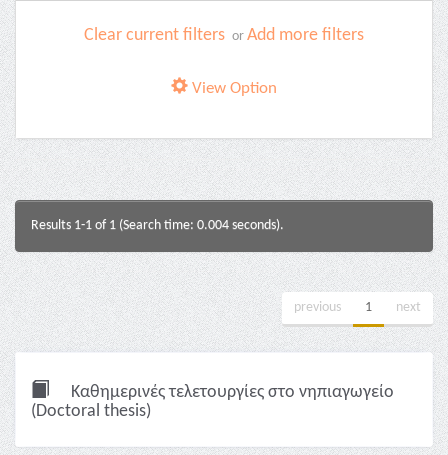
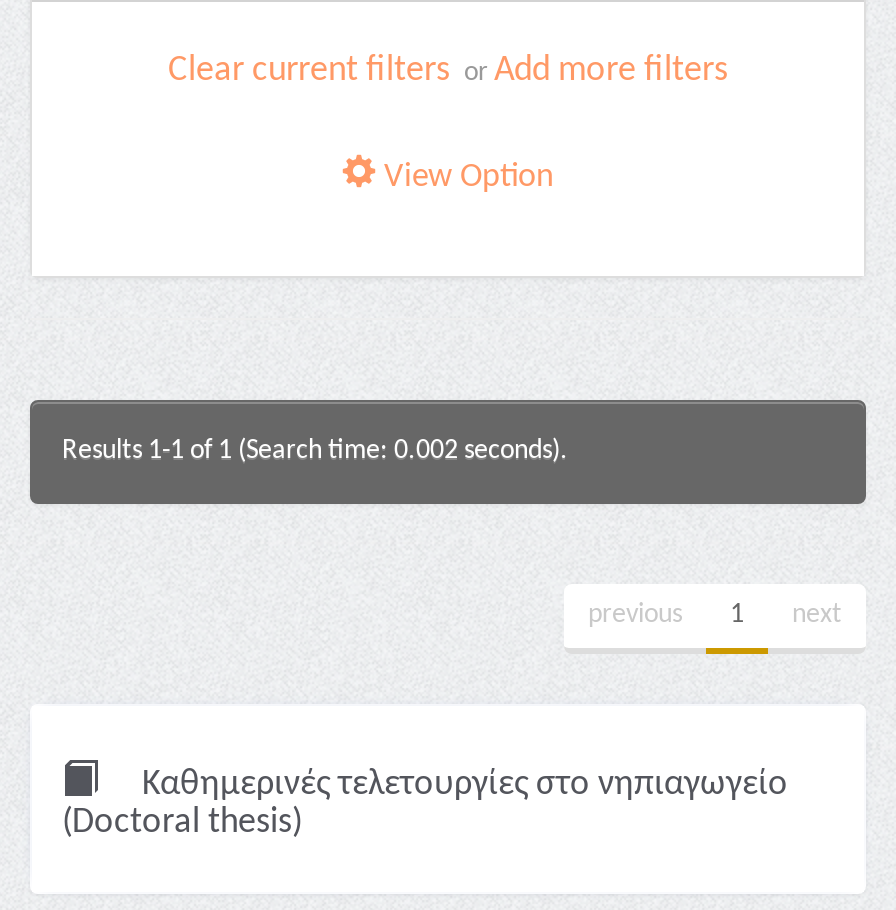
- Results 1-1 of 1 (Search time: 0.004 seconds).
+ Results 1-1 of 1 (Search time: 0.002 seconds).
